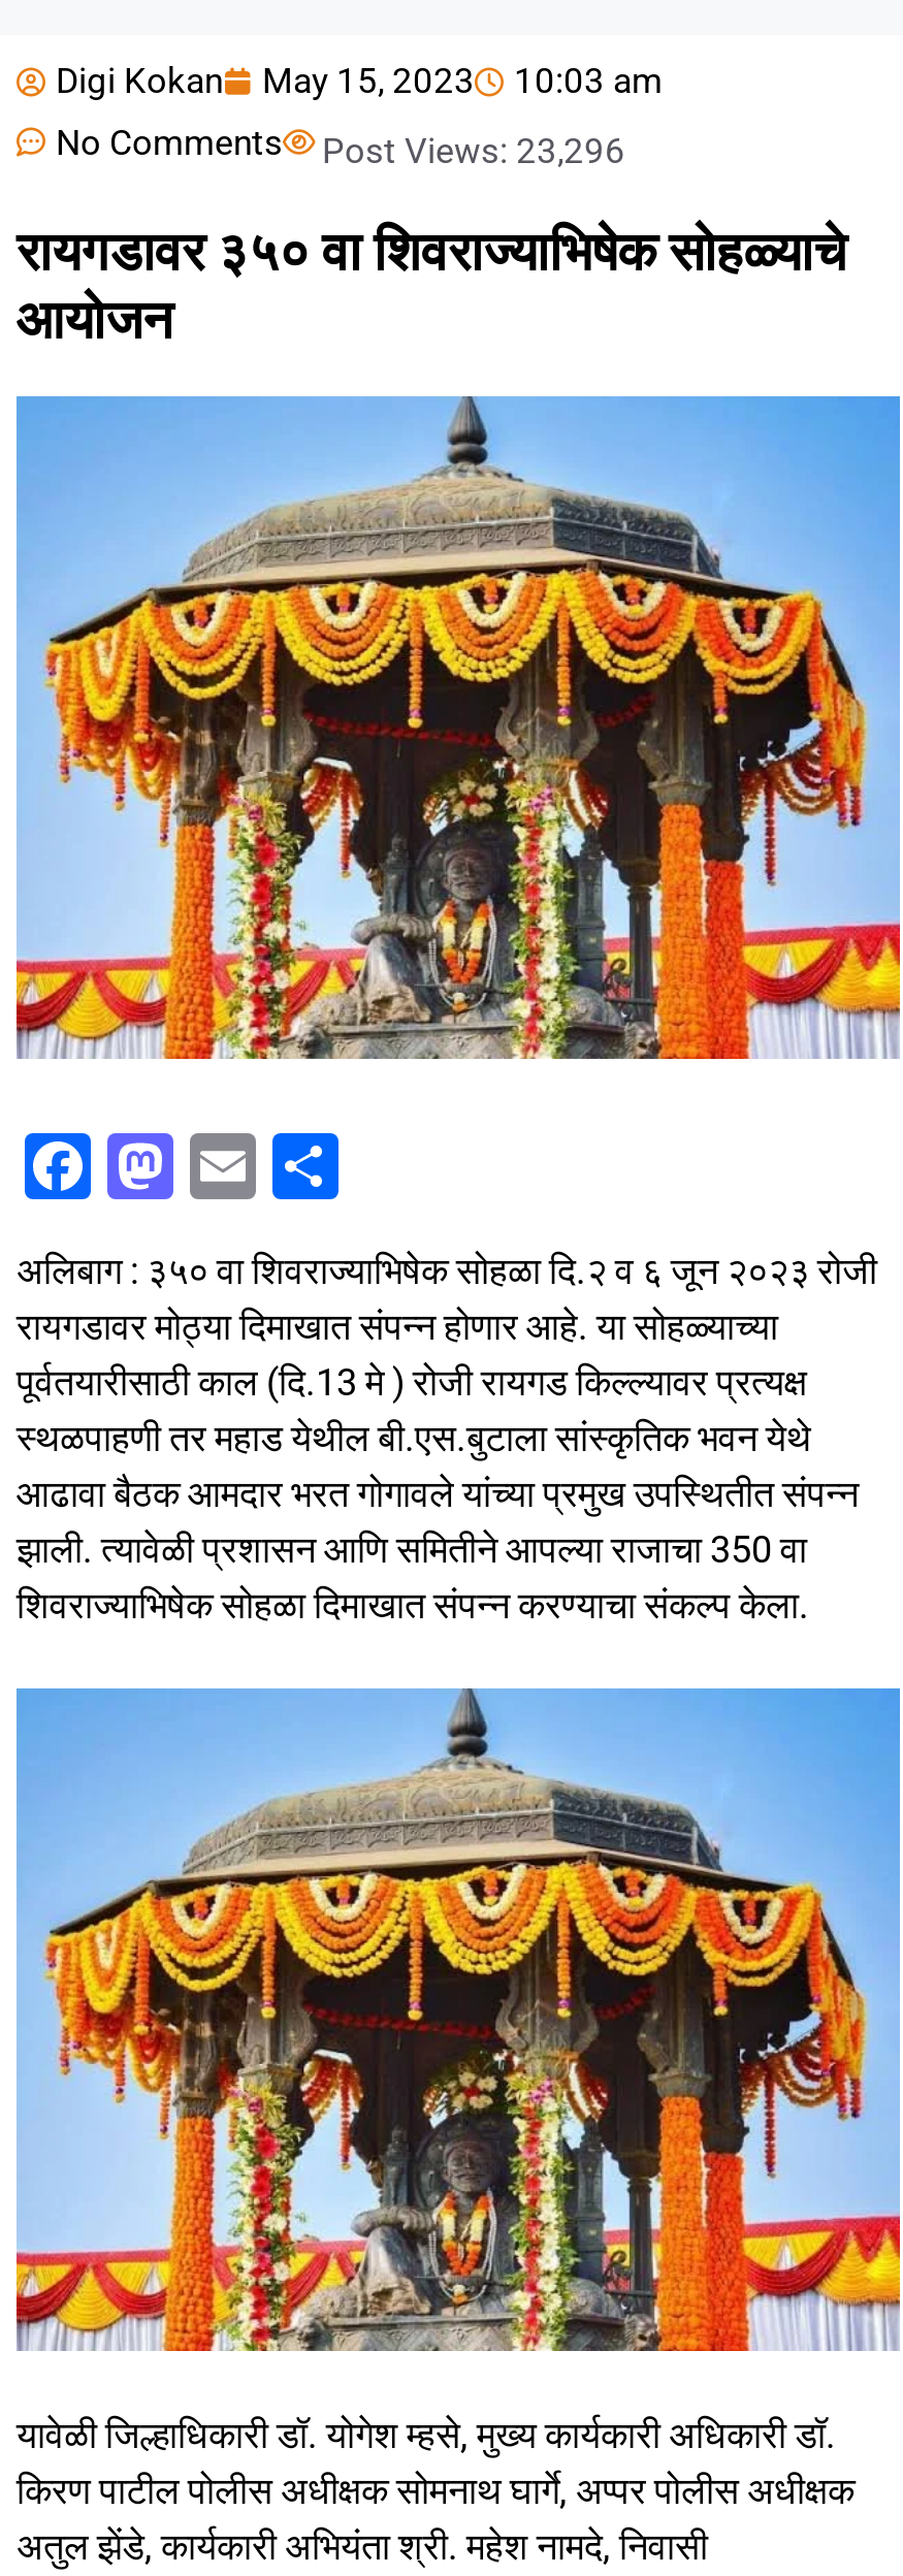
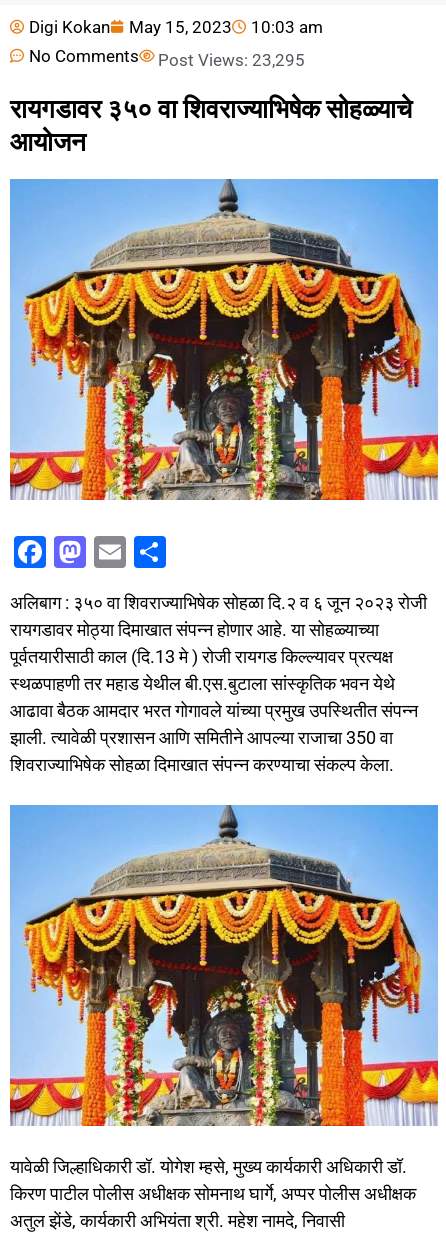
- No Comments Post Views: 23,296
+ No Comments Post Views: 23,295
